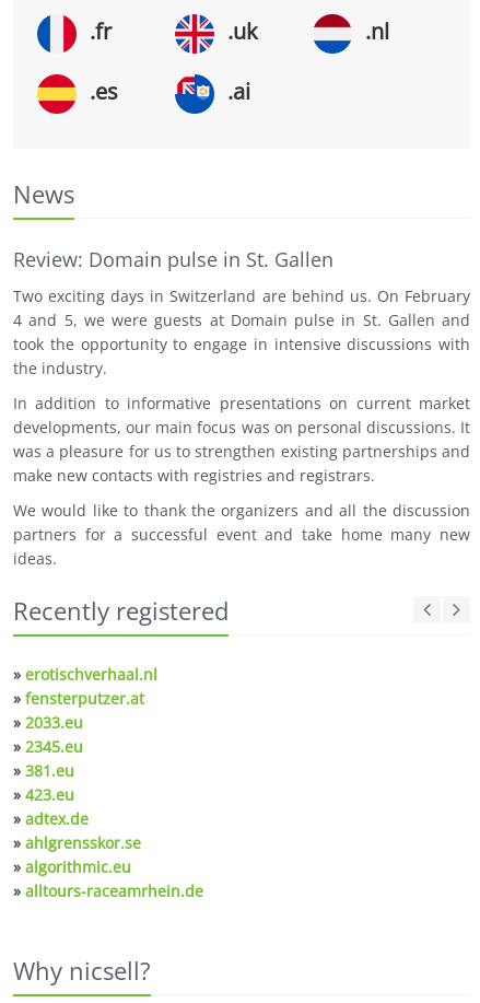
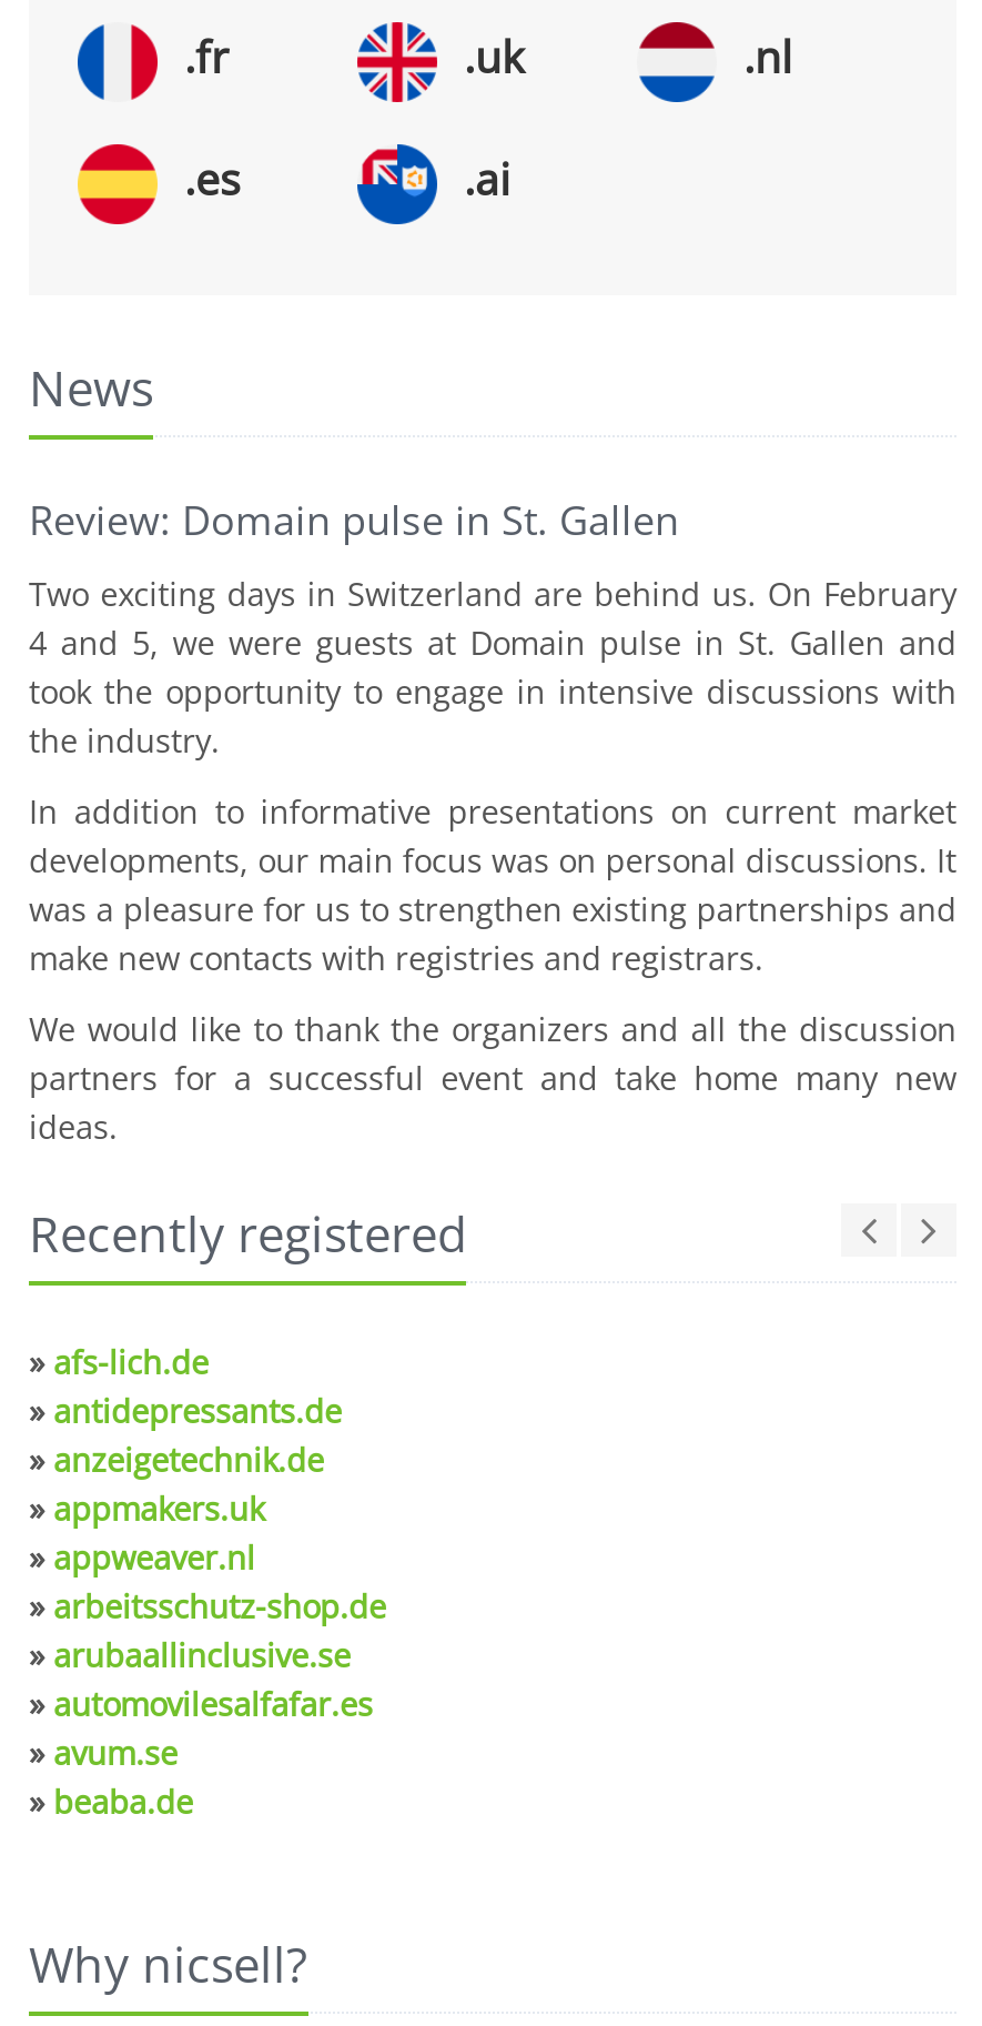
- » erotischverhaal.nl
- » fensterputzer.at
- » 2033.eu
- » 2345.eu
- » 381.eu
- » 423.eu
- » adtex.de
- » ahlgrensskor.se
- » algorithmic.eu
- » alltours-raceamrhein.de
+ » afs-lich.de
+ » antidepressants.de
+ » anzeigetechnik.de
+ » appmakers.uk
+ » appweaver.nl
+ » arbeitsschutz-shop.de
+ » arubaallinclusive.se
+ » automovilesalfafar.es
+ » avum.se
+ » beaba.de
